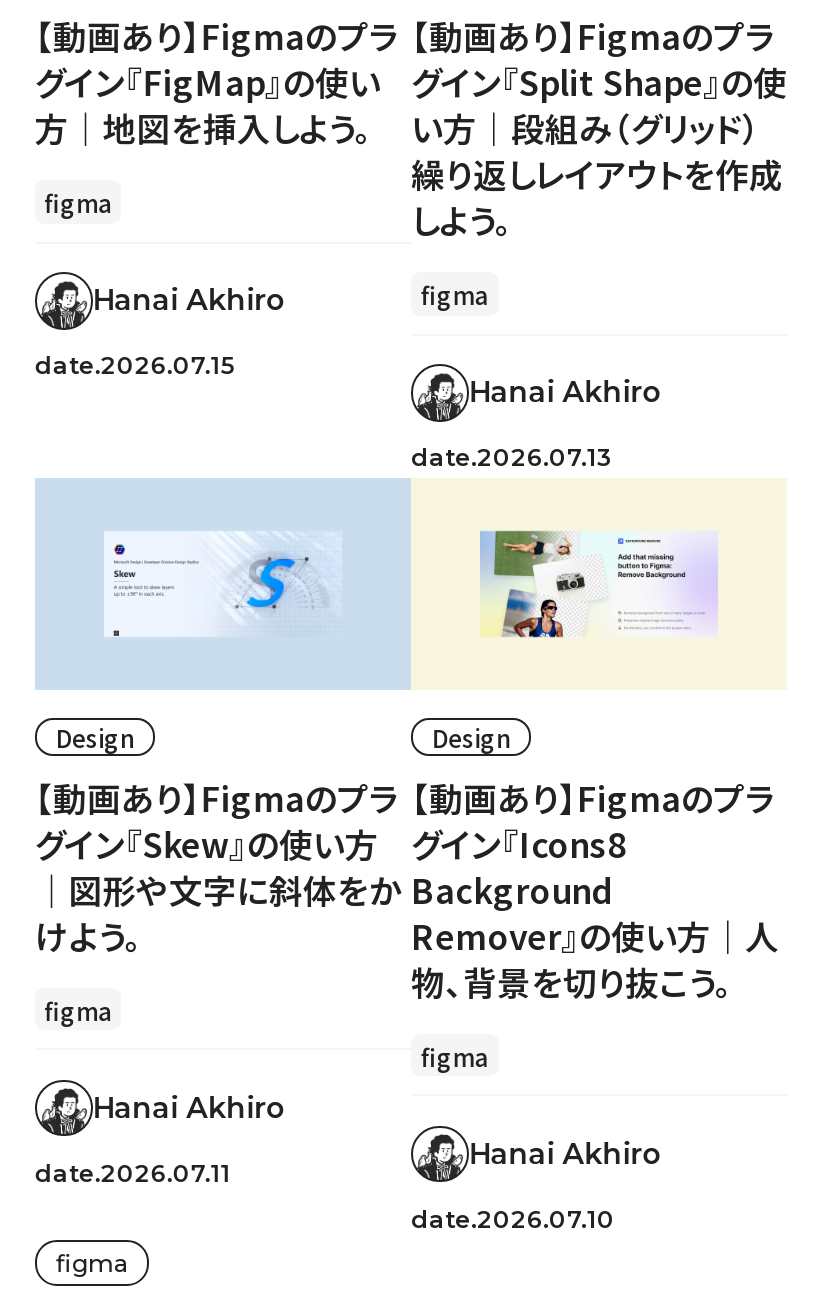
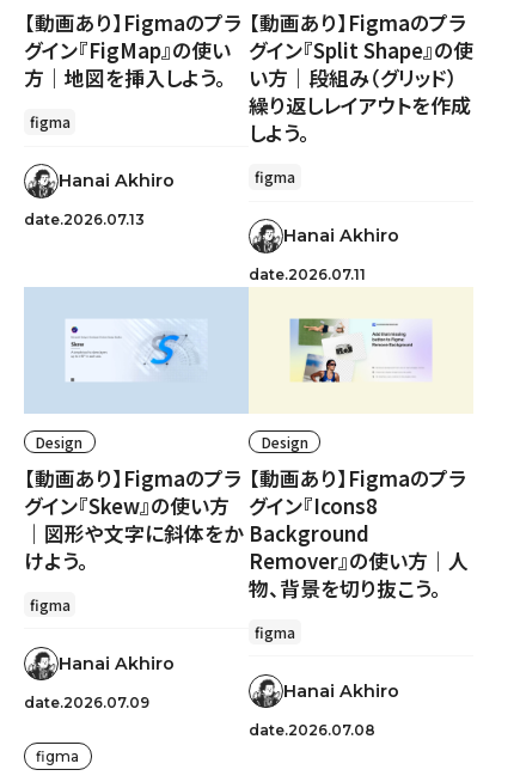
- date.2026.07.15
+ date.2026.07.13

- date.2026.07.13
+ date.2026.07.11

- date.2026.07.11
+ date.2026.07.09

- date.2026.07.10
+ date.2026.07.08
